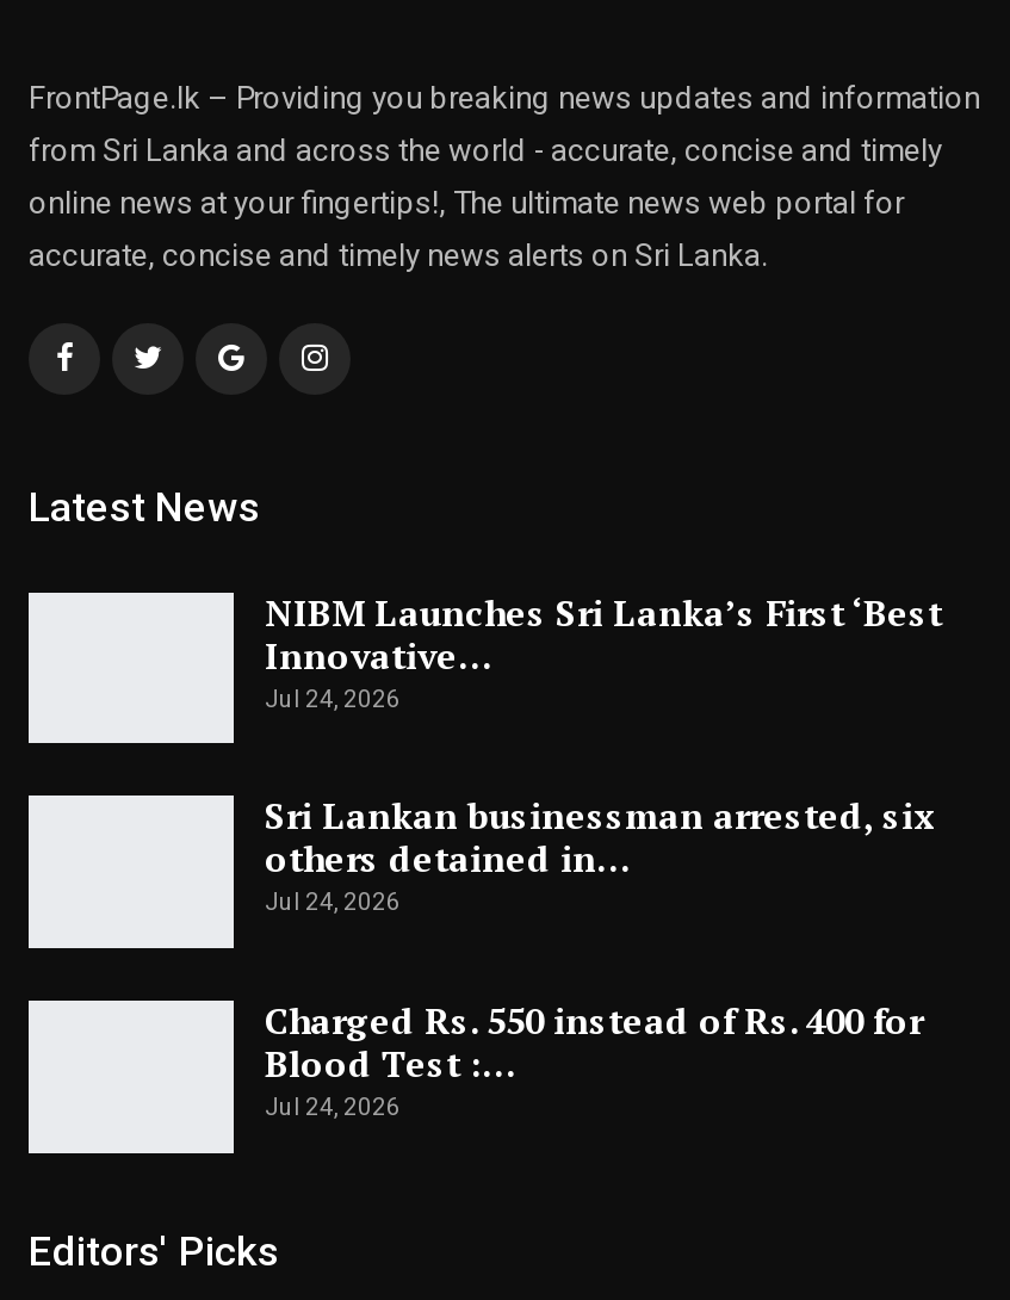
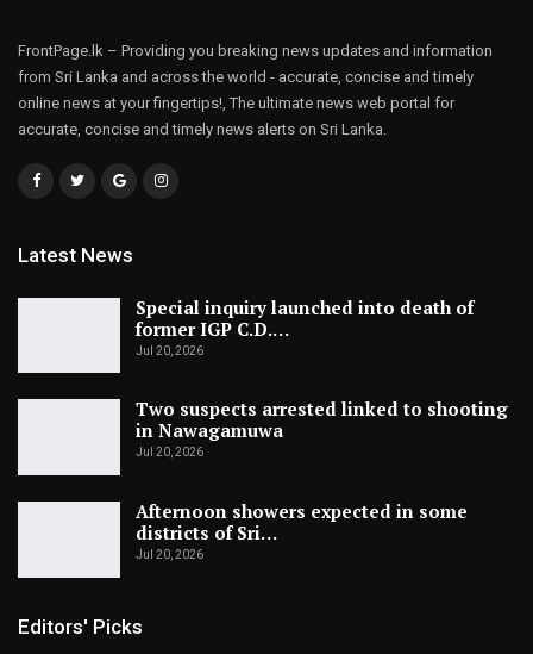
- NIBM Launches Sri Lanka’s First ‘Best
- Innovative…
- Jul 24, 2026
+ Special inquiry launched into death of
+ former IGP C.D.…
+ Jul 20, 2026

- Sri Lankan businessman arrested, six
- others detained in…
- Jul 24, 2026
+ Two suspects arrested linked to shooting
+ in Nawagamuwa
+ Jul 20, 2026

- Charged Rs. 550 instead of Rs. 400 for
- Blood Test :…
- Jul 24, 2026
+ Afternoon showers expected in some
+ districts of Sri…
+ Jul 20, 2026
